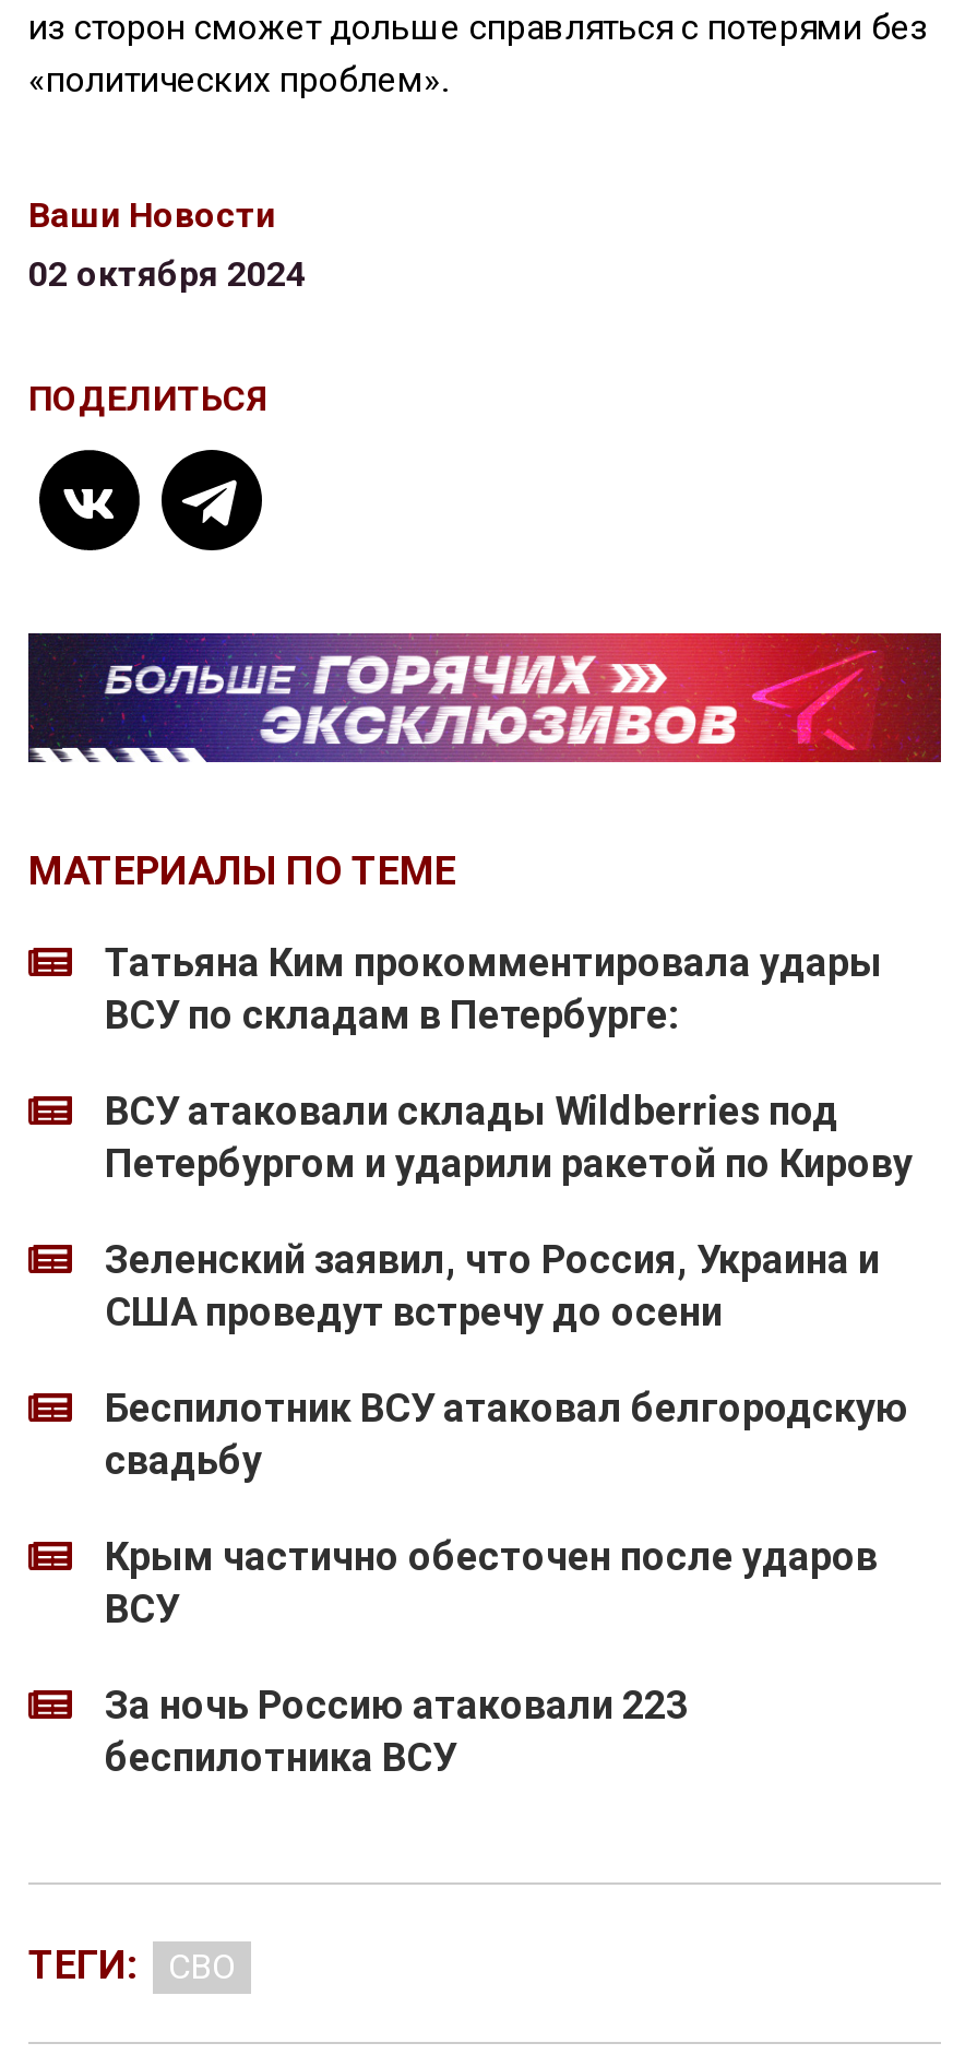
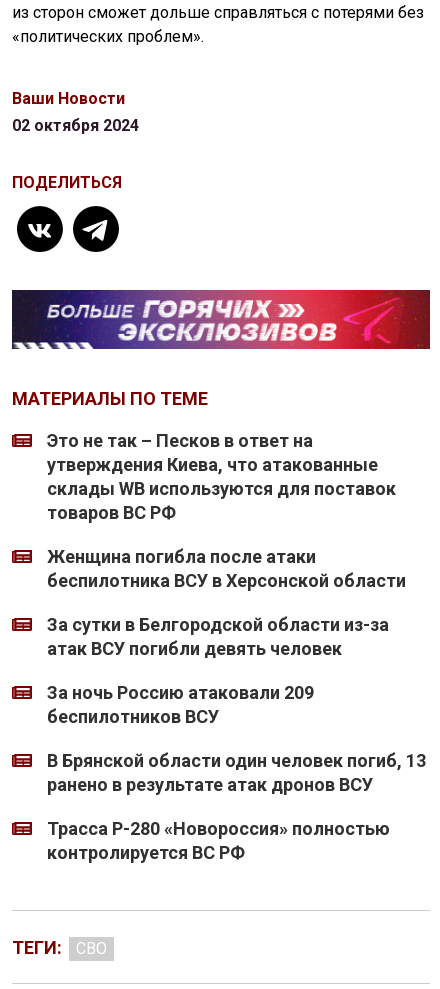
- Татьяна Ким прокомментировала удары
- ВСУ по складам в Петербурге:
+ Это не так – Песков в ответ на
+ утверждения Киева, что атакованные
+ склады WB используются для поставок
+ товаров ВС РФ

- ВСУ атаковали склады Wildberries под
- Петербургом и ударили ракетой по Кирову
+ Женщина погибла после атаки
+ беспилотника ВСУ в Херсонской области

- Зеленский заявил, что Россия, Украина и
- США проведут встречу до осени
+ За сутки в Белгородской области из-за
+ атак ВСУ погибли девять человек

- Беспилотник ВСУ атаковал белгородскую
- свадьбу
+ За ночь Россию атаковали 209
+ беспилотников ВСУ

- Крым частично обесточен после ударов
- ВСУ
+ В Брянской области один человек погиб, 13
+ ранено в результате атак дронов ВСУ

- За ночь Россию атаковали 223
- беспилотника ВСУ
+ Трасса Р-280 «Новороссия» полностью
+ контролируется ВС РФ
